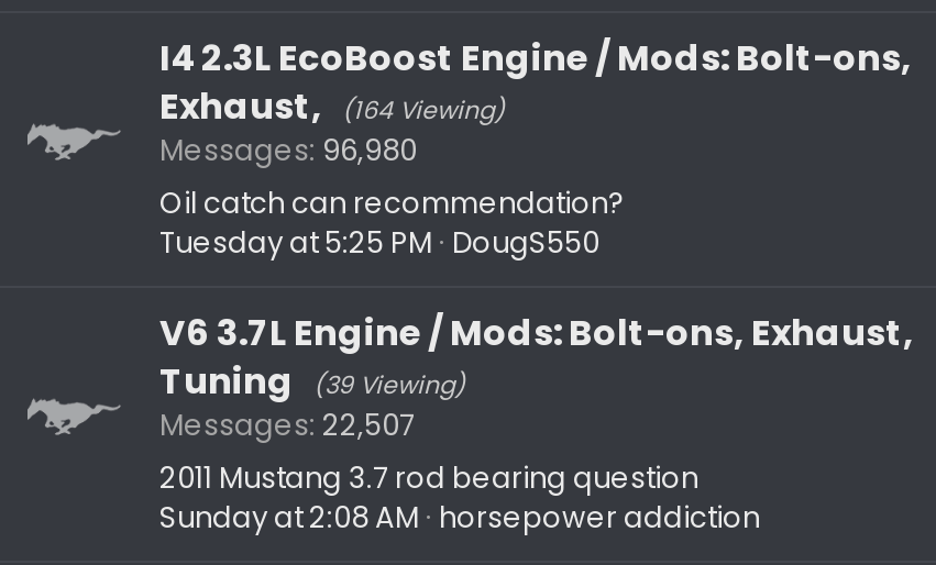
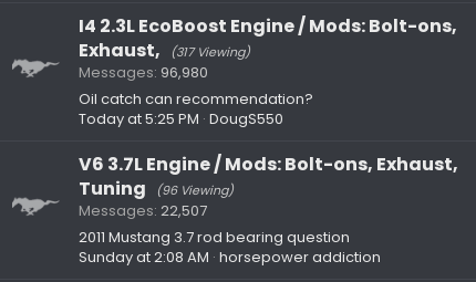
- Exhaust, (164 Viewing)
+ Exhaust, (317 Viewing)

- Tuesday at 5:25 PM DougS550
+ Today at 5:25 PM DougS550

- Tuning (39 Viewing)
+ Tuning (96 Viewing)
